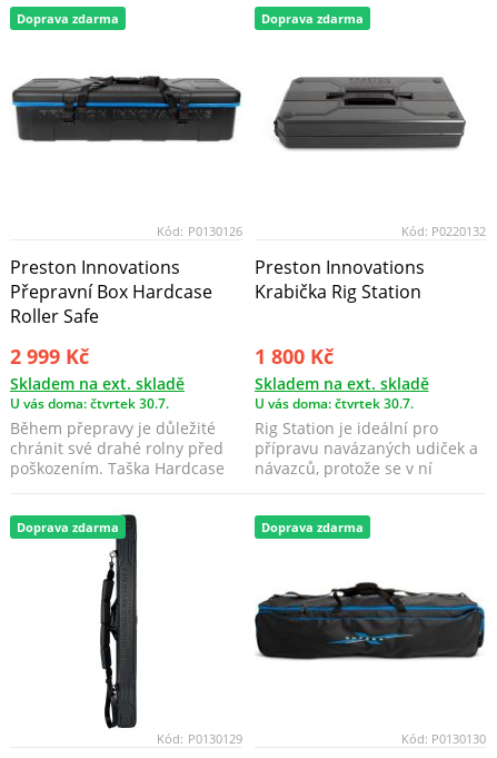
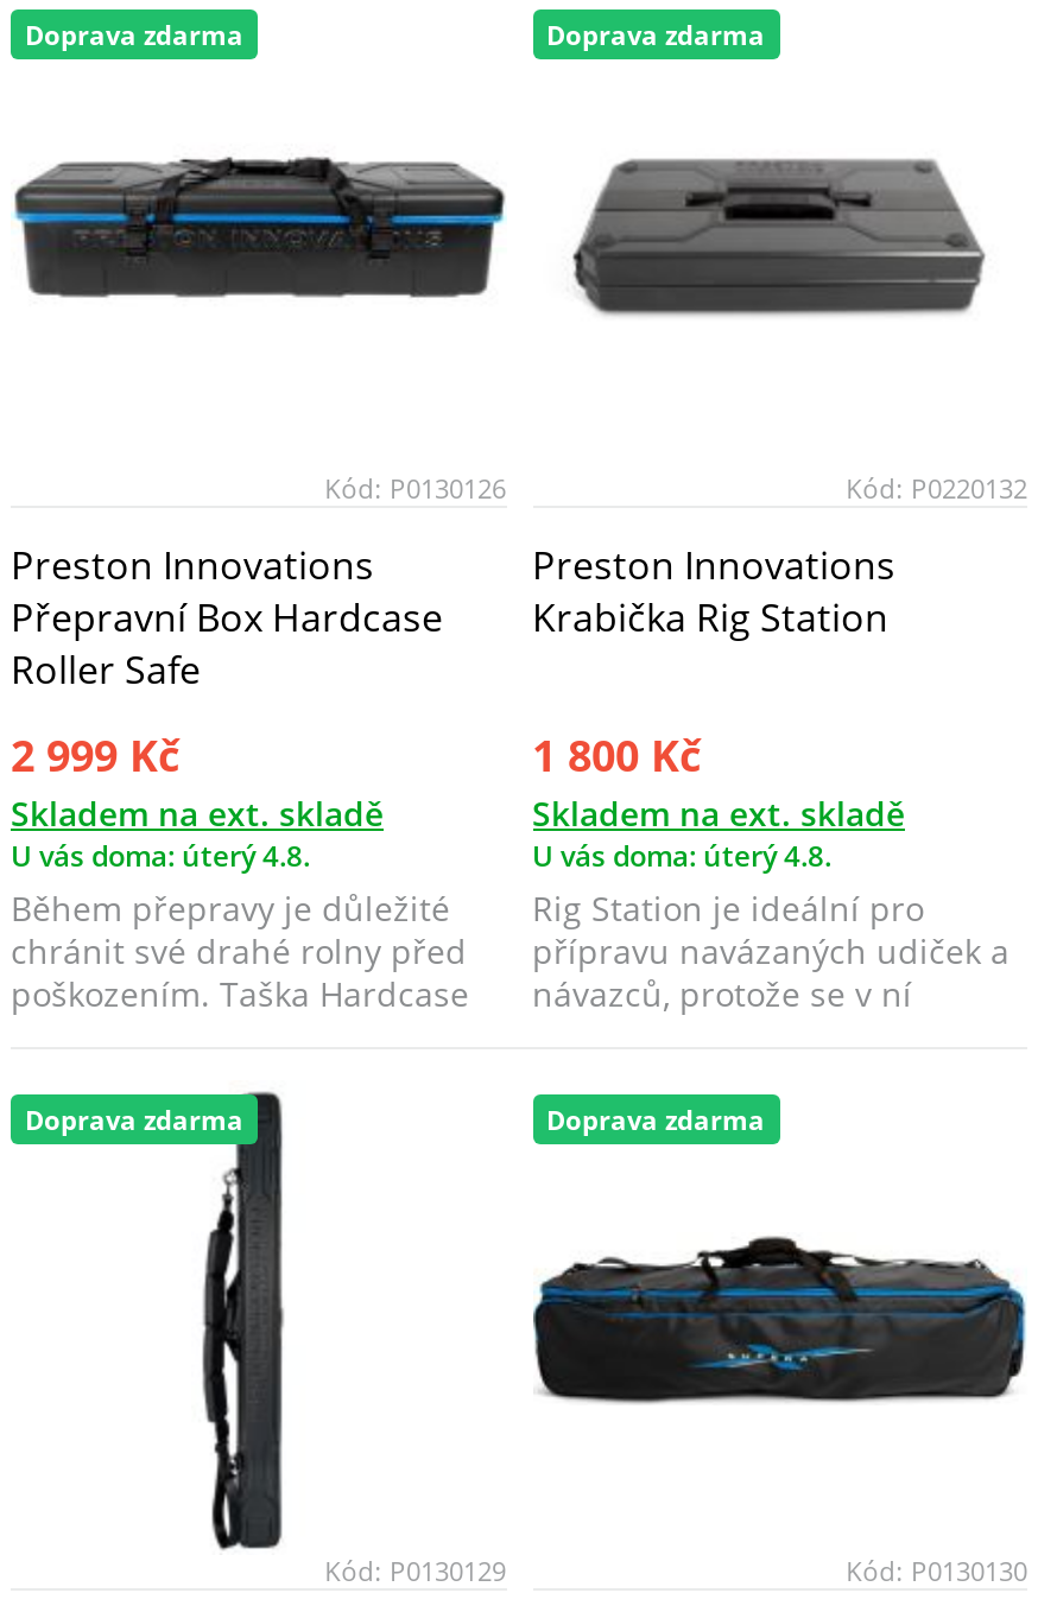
- U vás doma: čtvrtek 30.7.
+ U vás doma: úterý 4.8.

- U vás doma: čtvrtek 30.7.
+ U vás doma: úterý 4.8.
